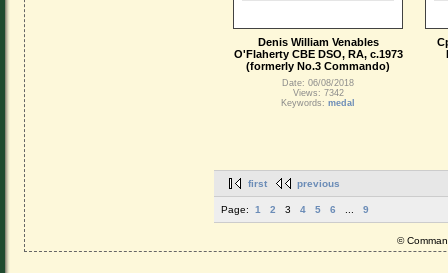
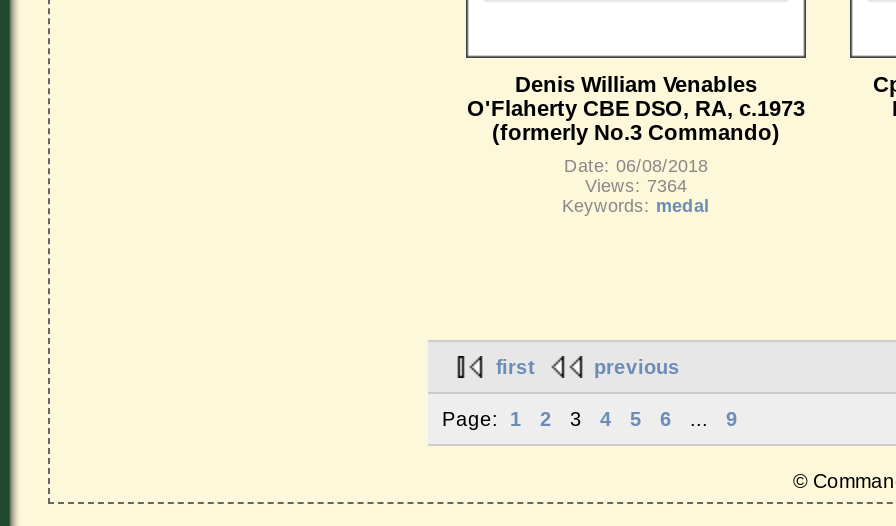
- Views: 7342
+ Views: 7364
